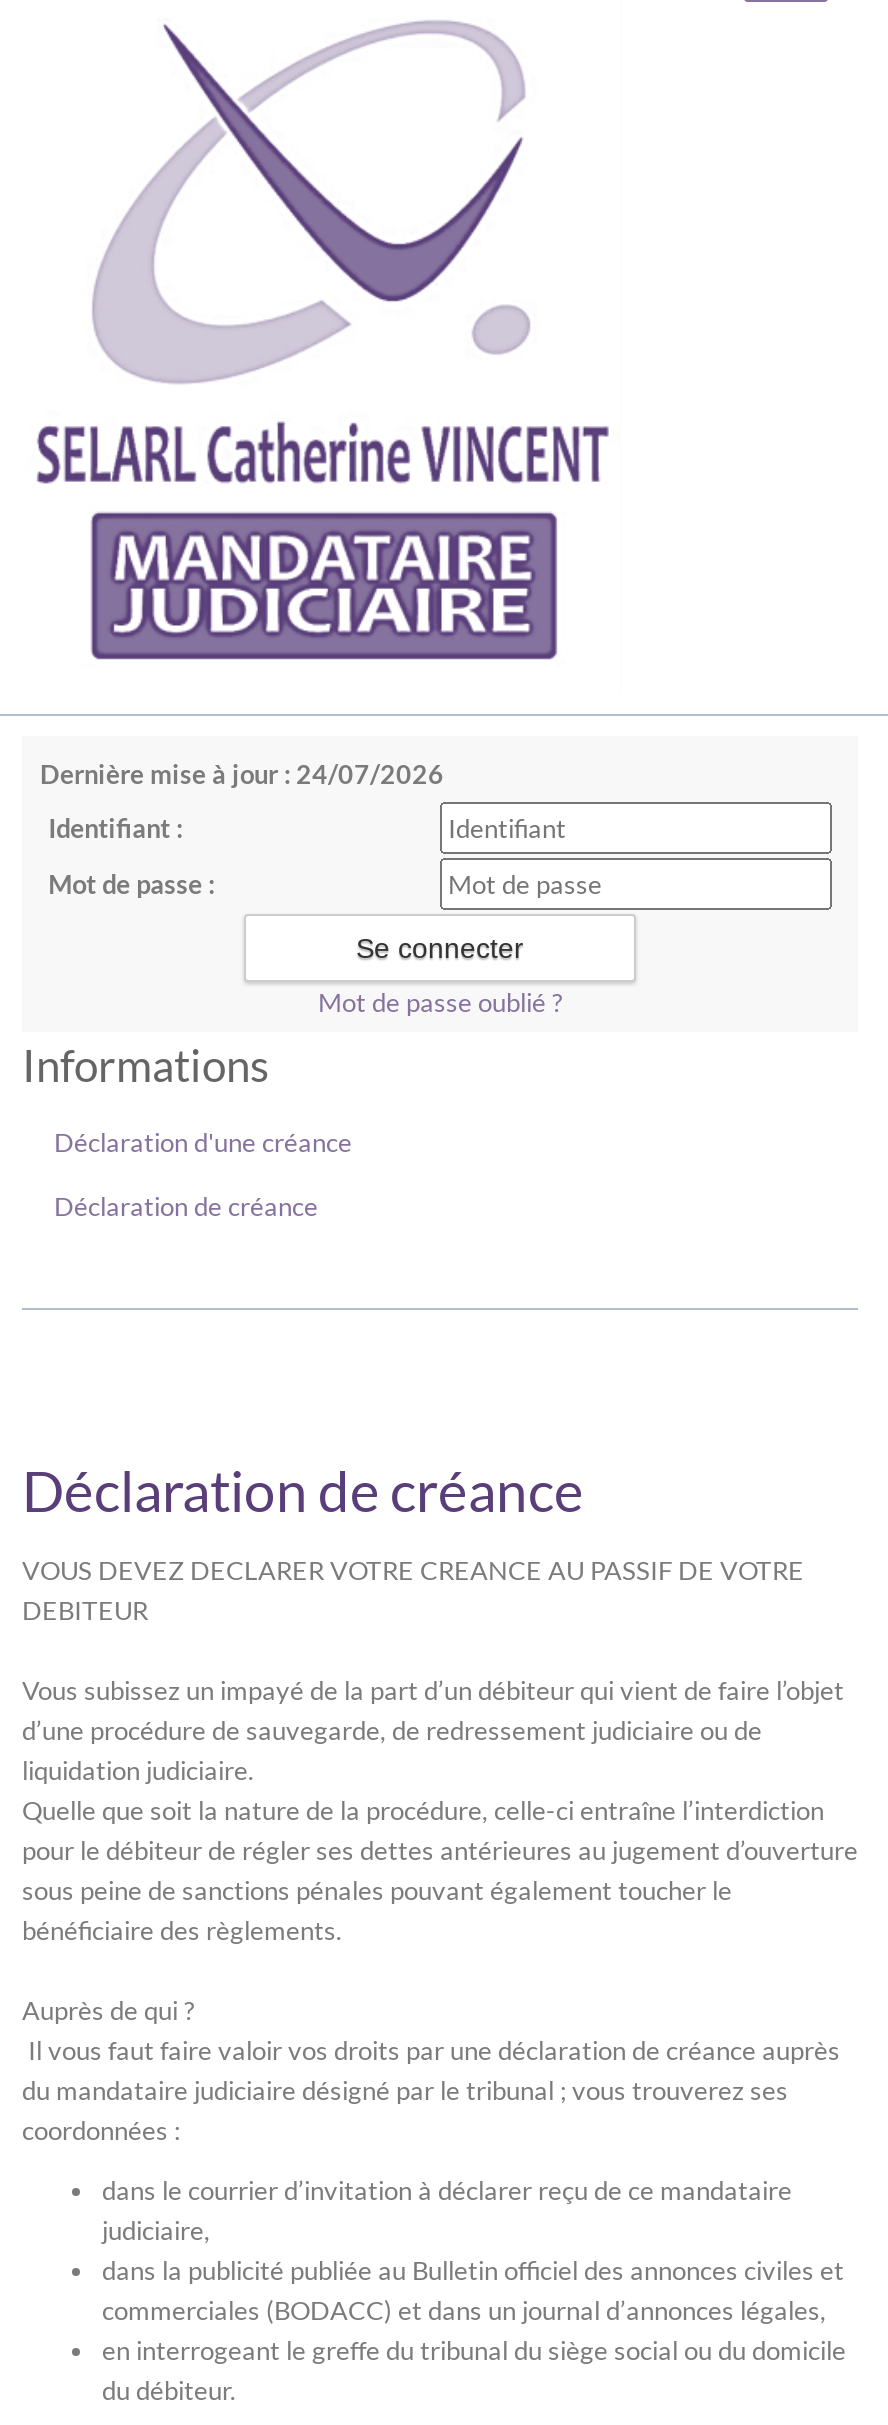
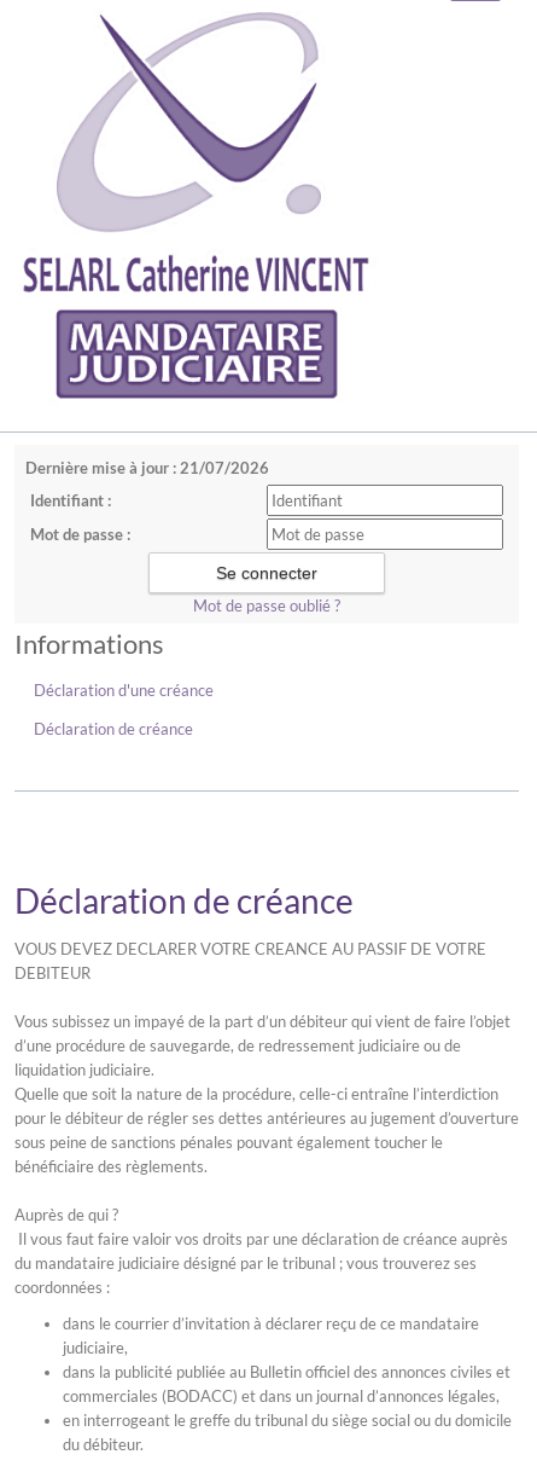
- Dernière mise à jour : 24/07/2026
+ Dernière mise à jour : 21/07/2026
